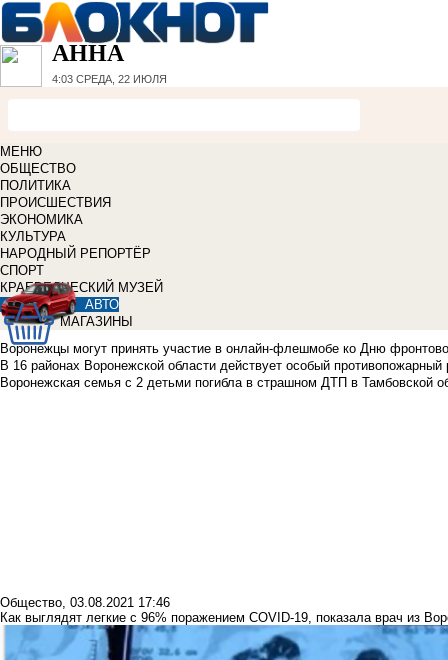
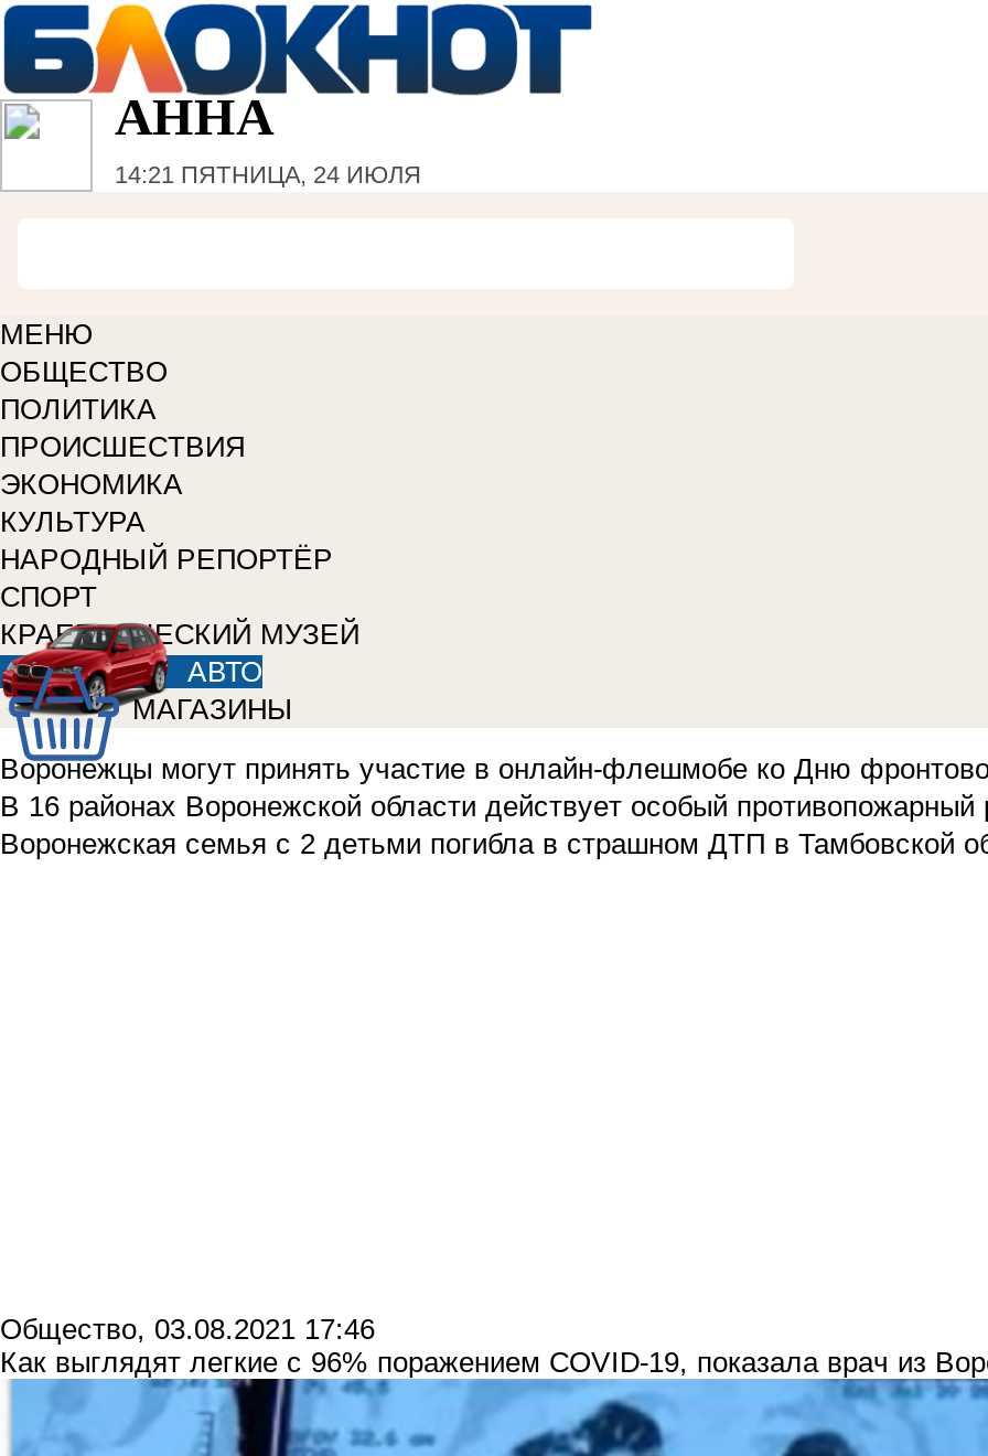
- 4:03 СРЕДА, 22 ИЮЛЯ
+ 14:21 ПЯТНИЦА, 24 ИЮЛЯ
